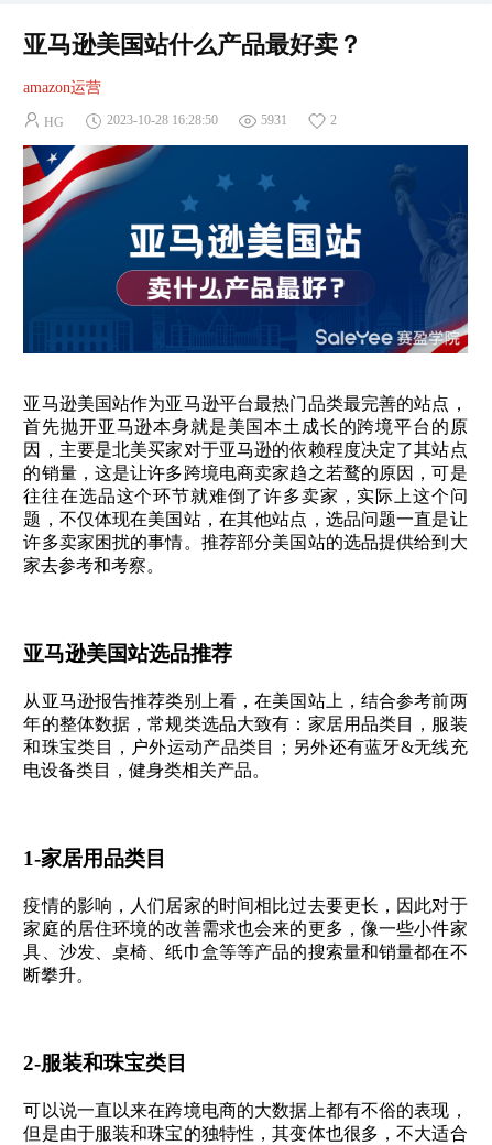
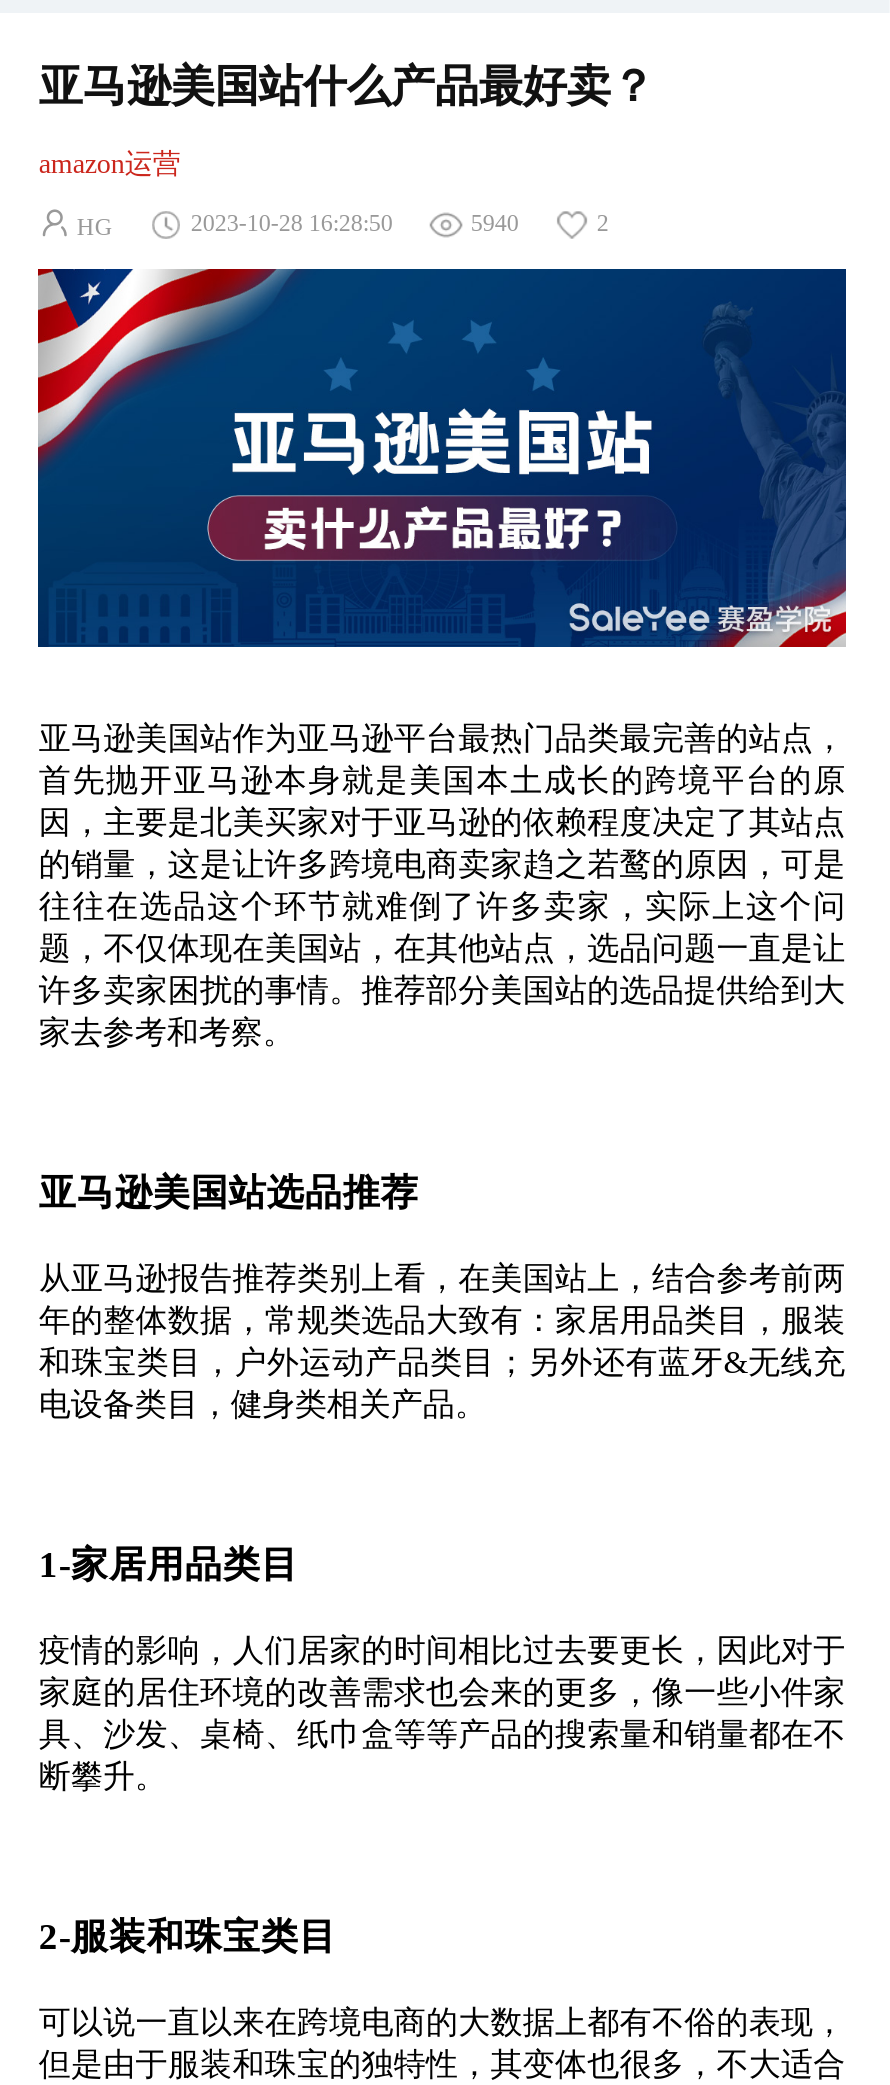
- 5931
+ 5940
